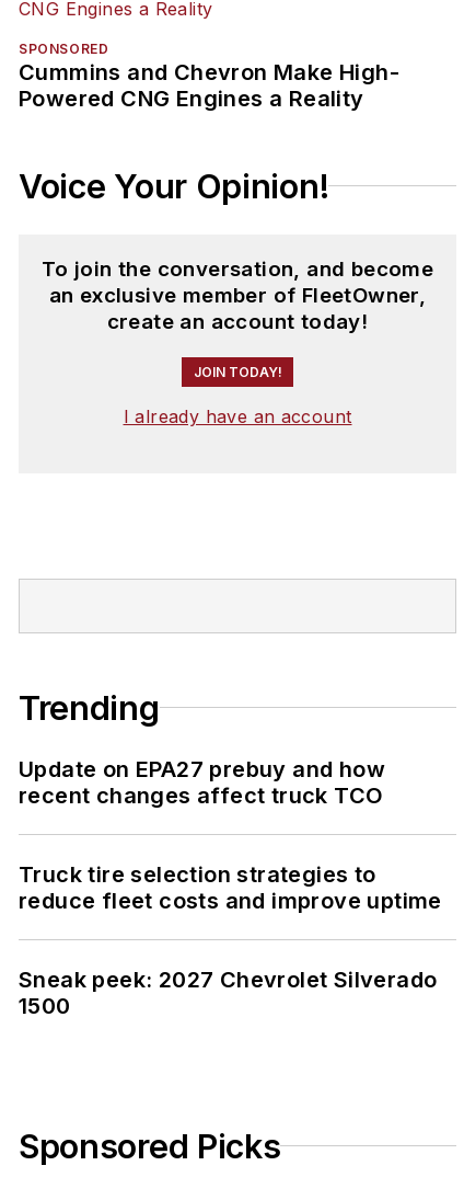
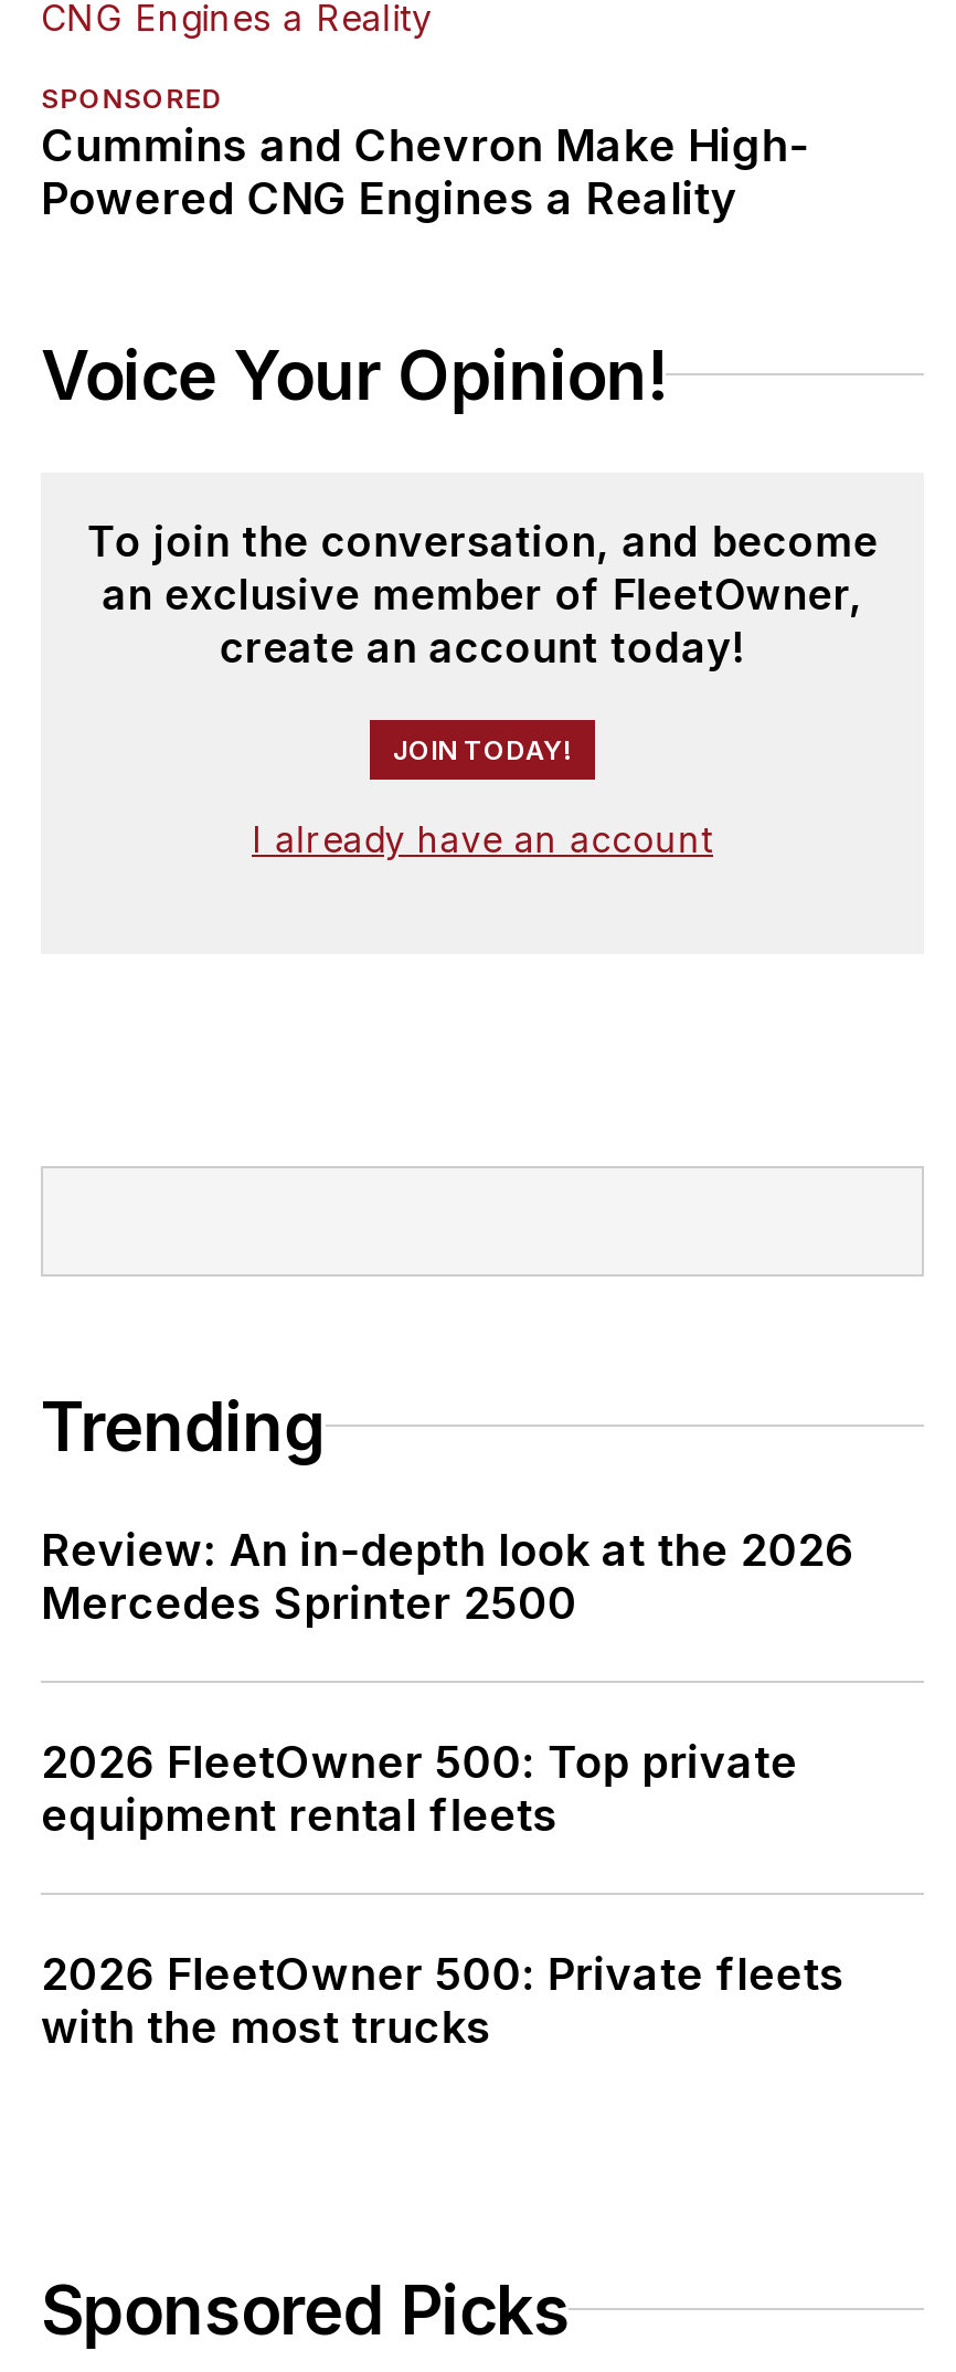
- Update on EPA27 prebuy and how
- recent changes affect truck TCO
+ Review: An in-depth look at the 2026
+ Mercedes Sprinter 2500

- Truck tire selection strategies to
- reduce fleet costs and improve uptime
+ 2026 FleetOwner 500: Top private
+ equipment rental fleets

- Sneak peek: 2027 Chevrolet Silverado
- 1500
+ 2026 FleetOwner 500: Private fleets
+ with the most trucks
